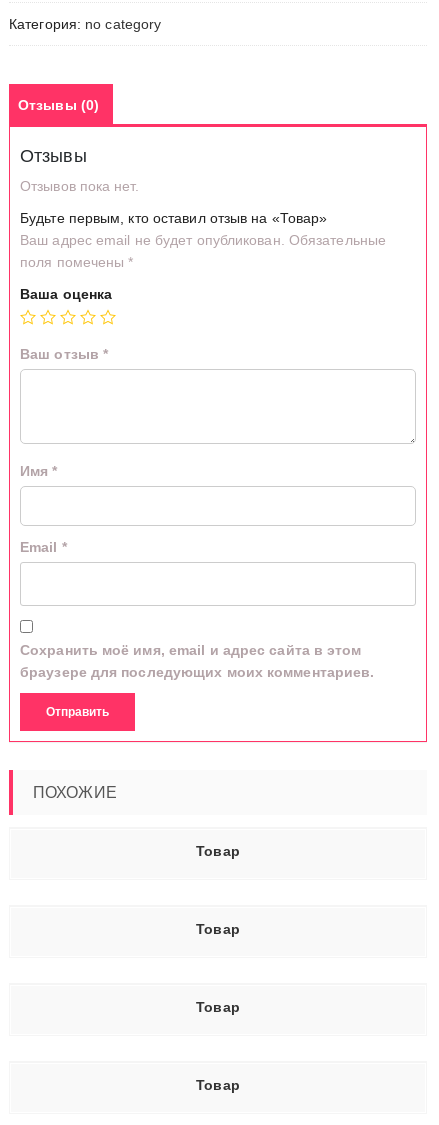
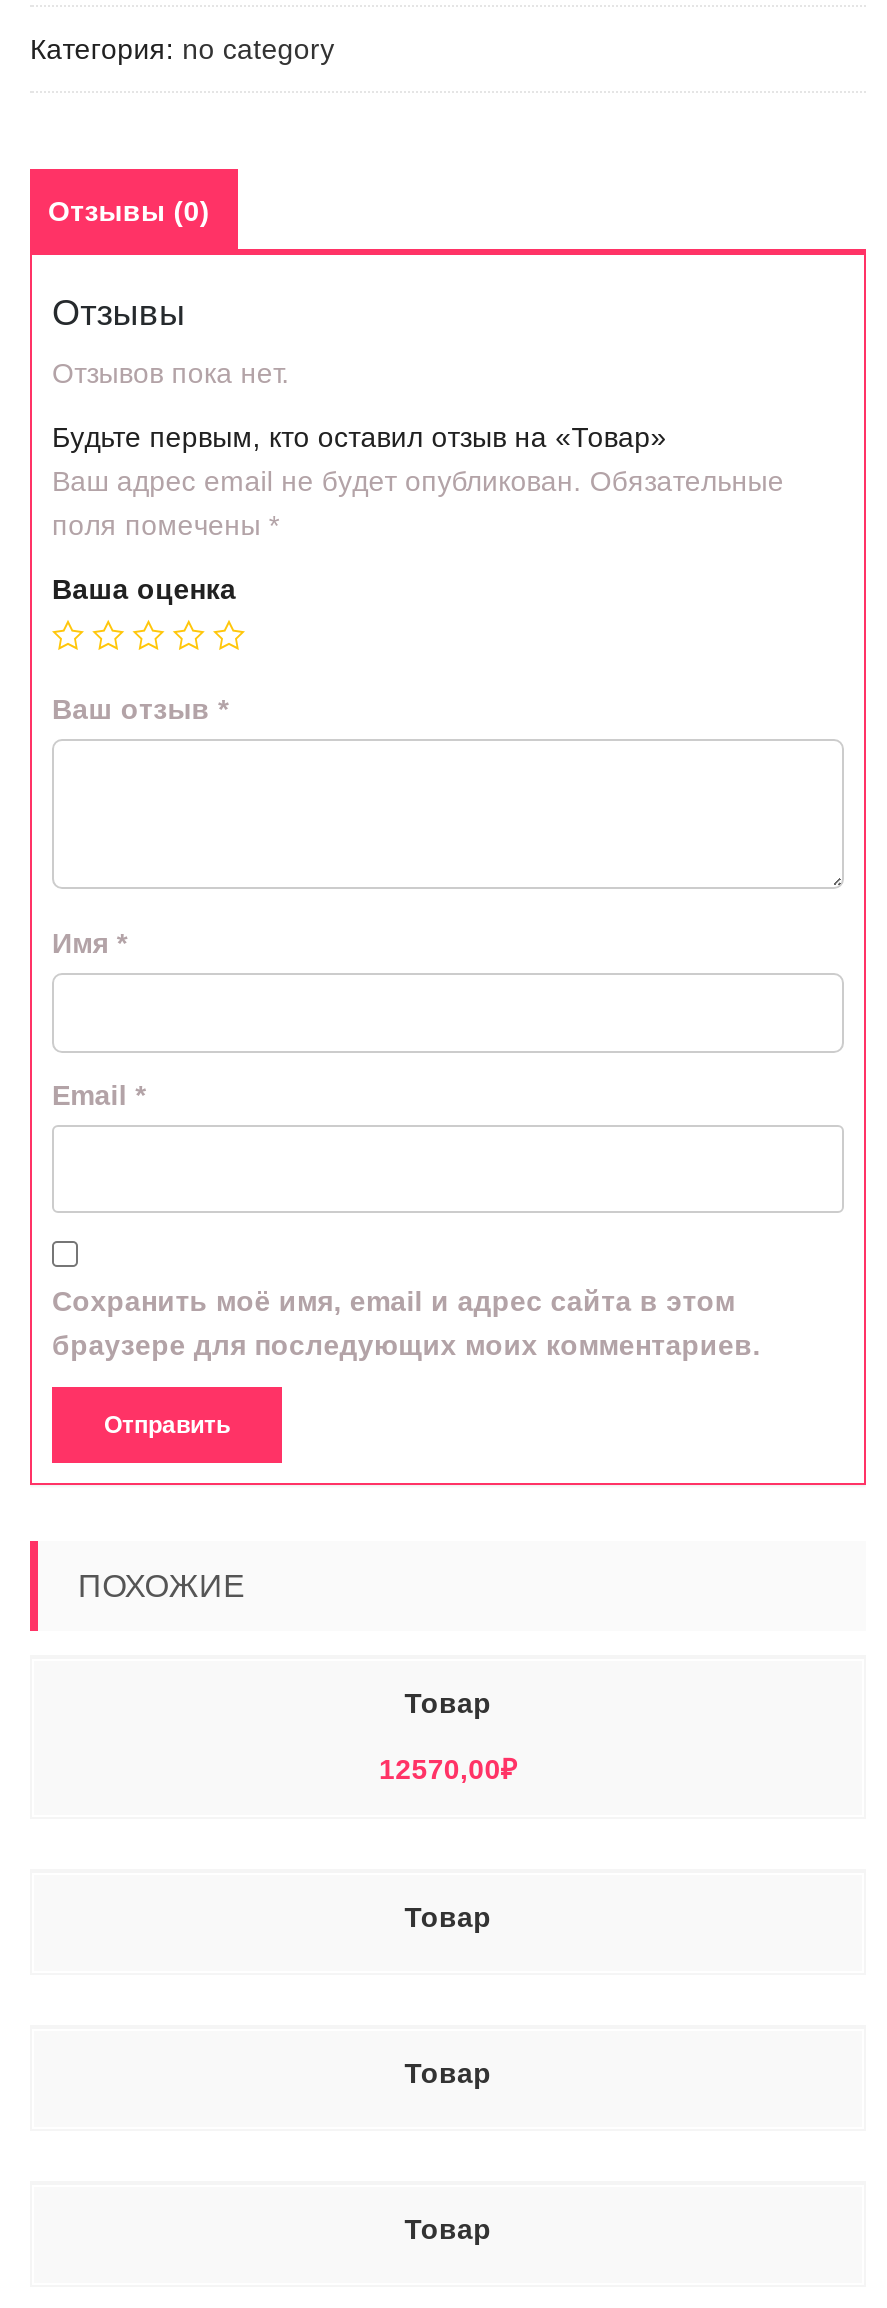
+ 12570,00₽
